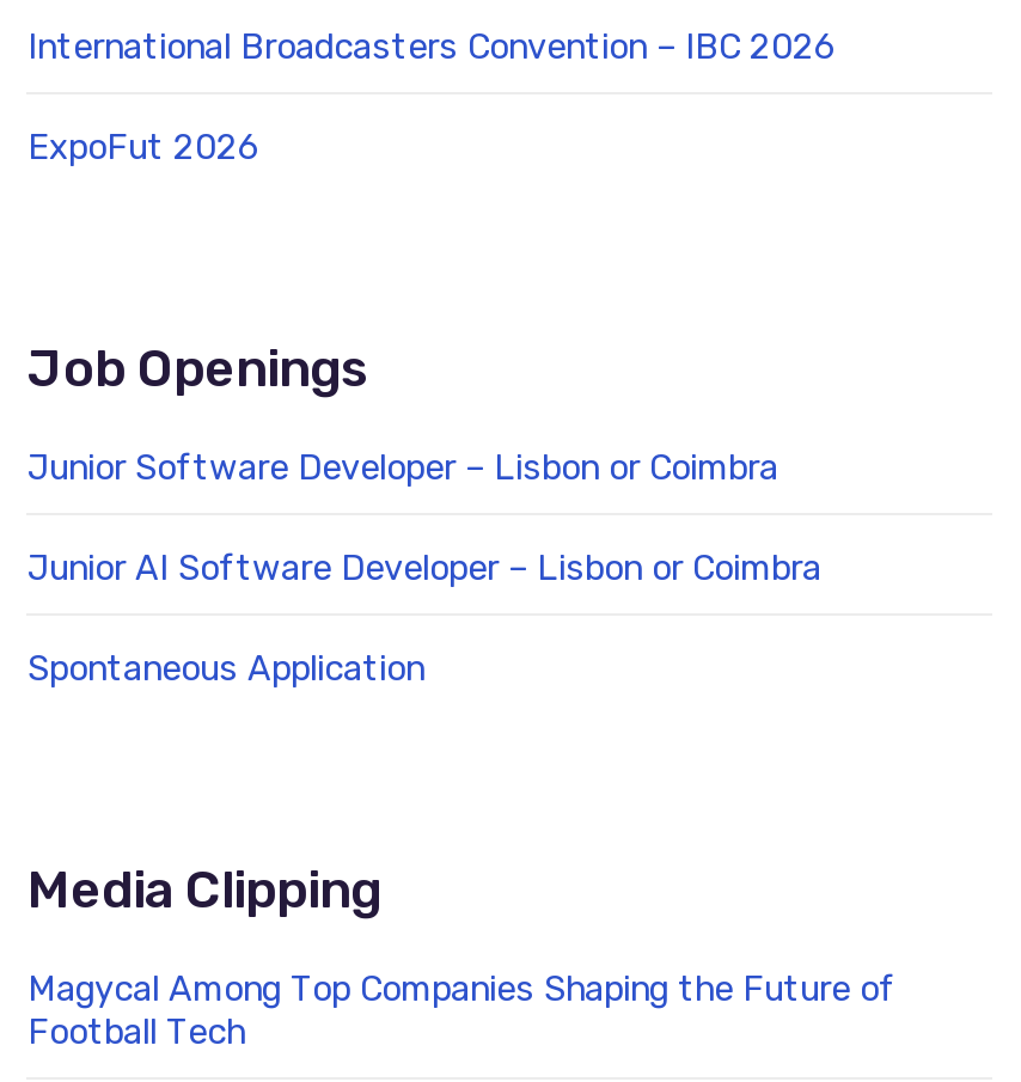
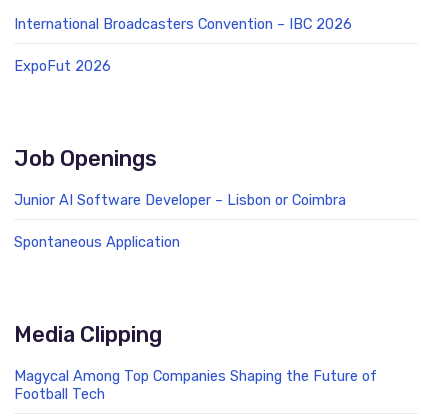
- Junior Software Developer – Lisbon or Coimbra
